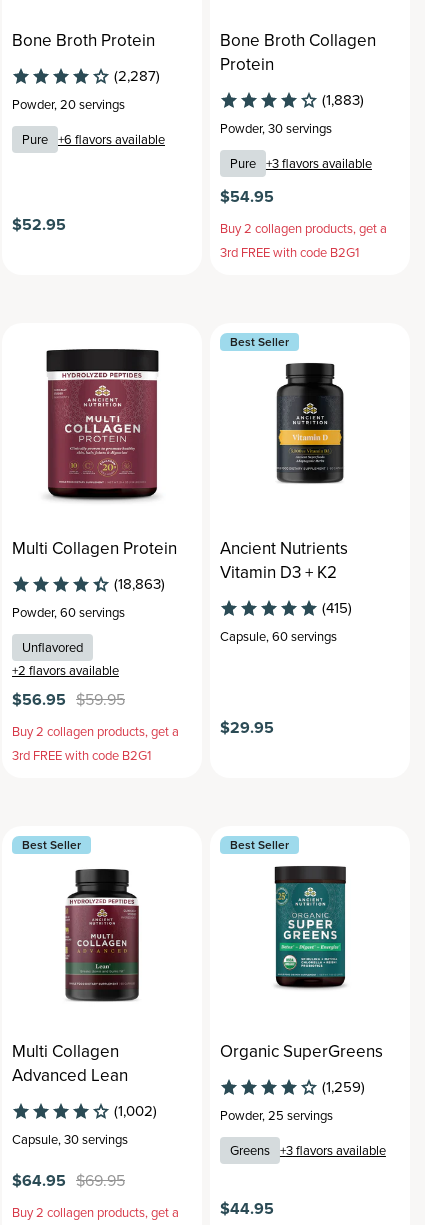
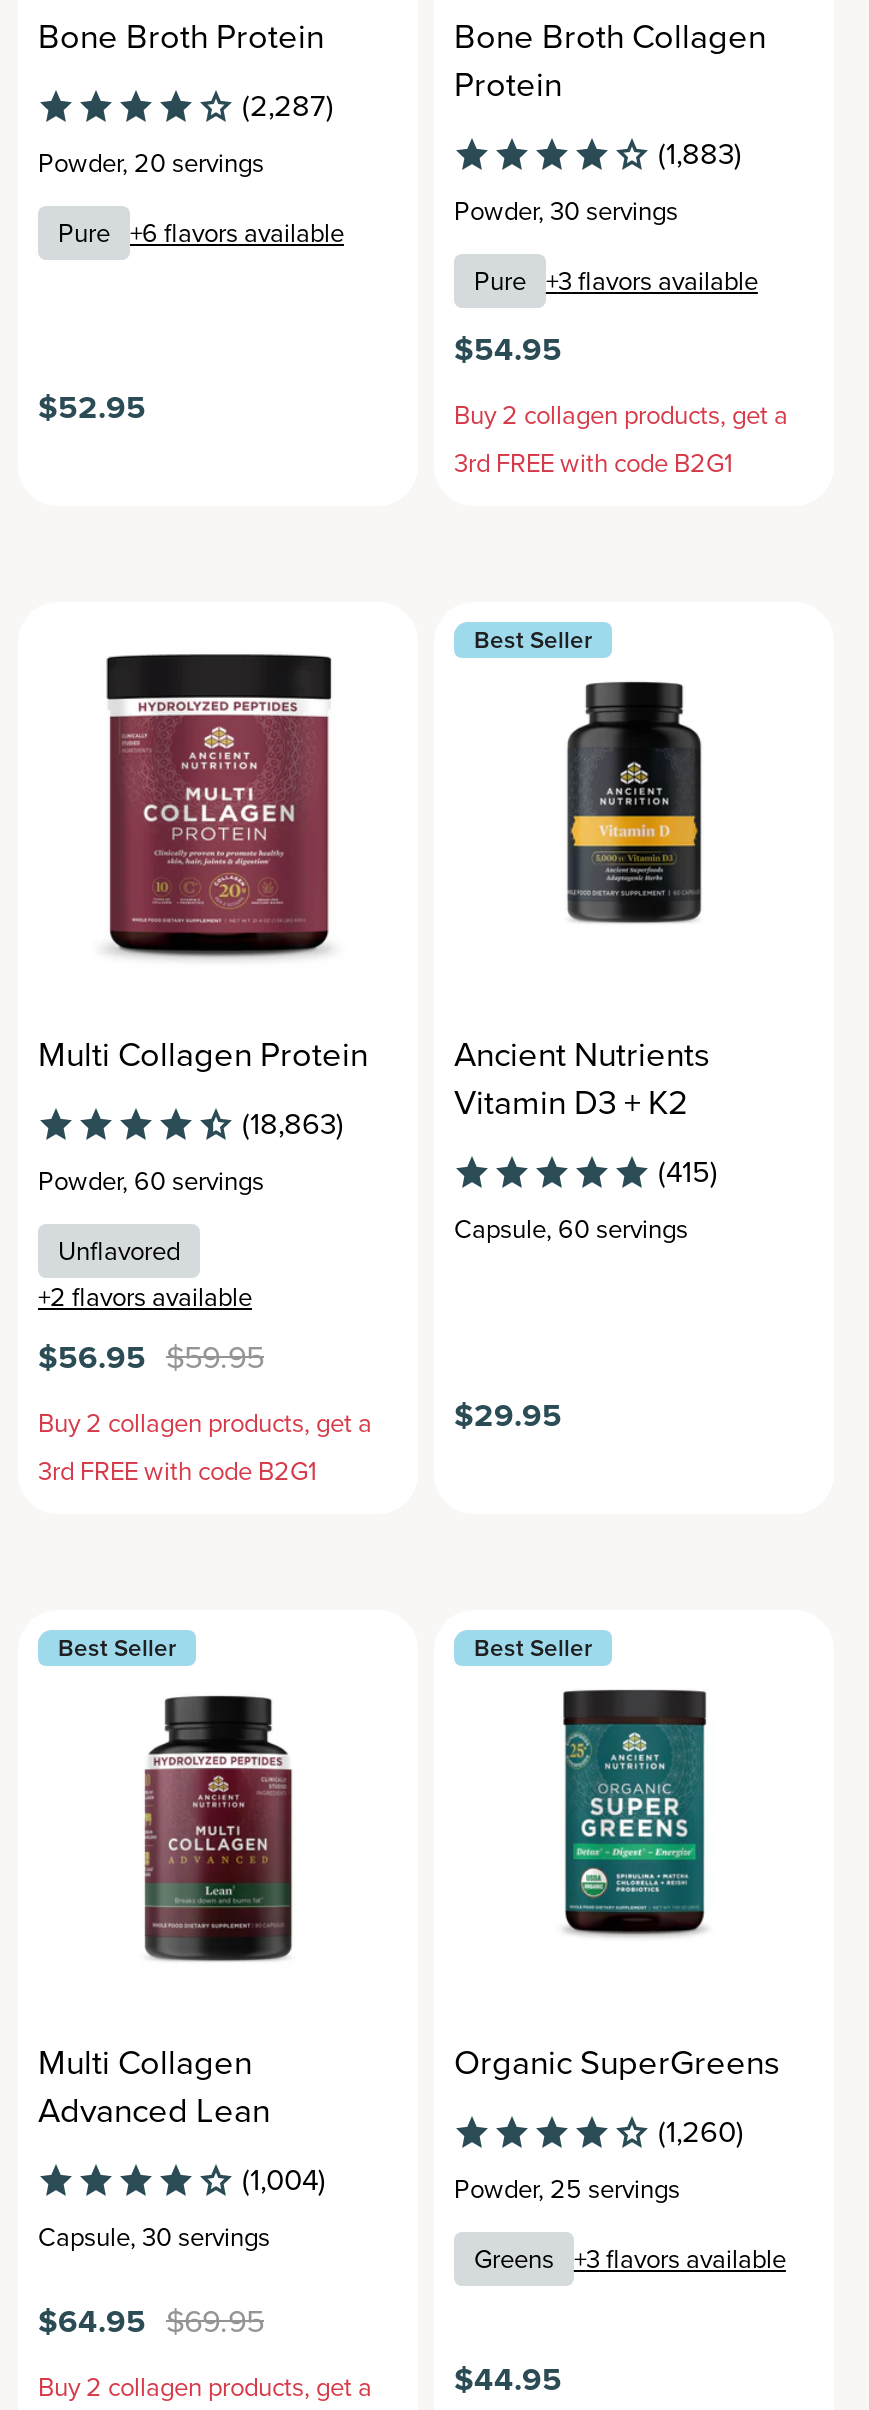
- (1,259)
+ (1,260)

- (1,002)
+ (1,004)
